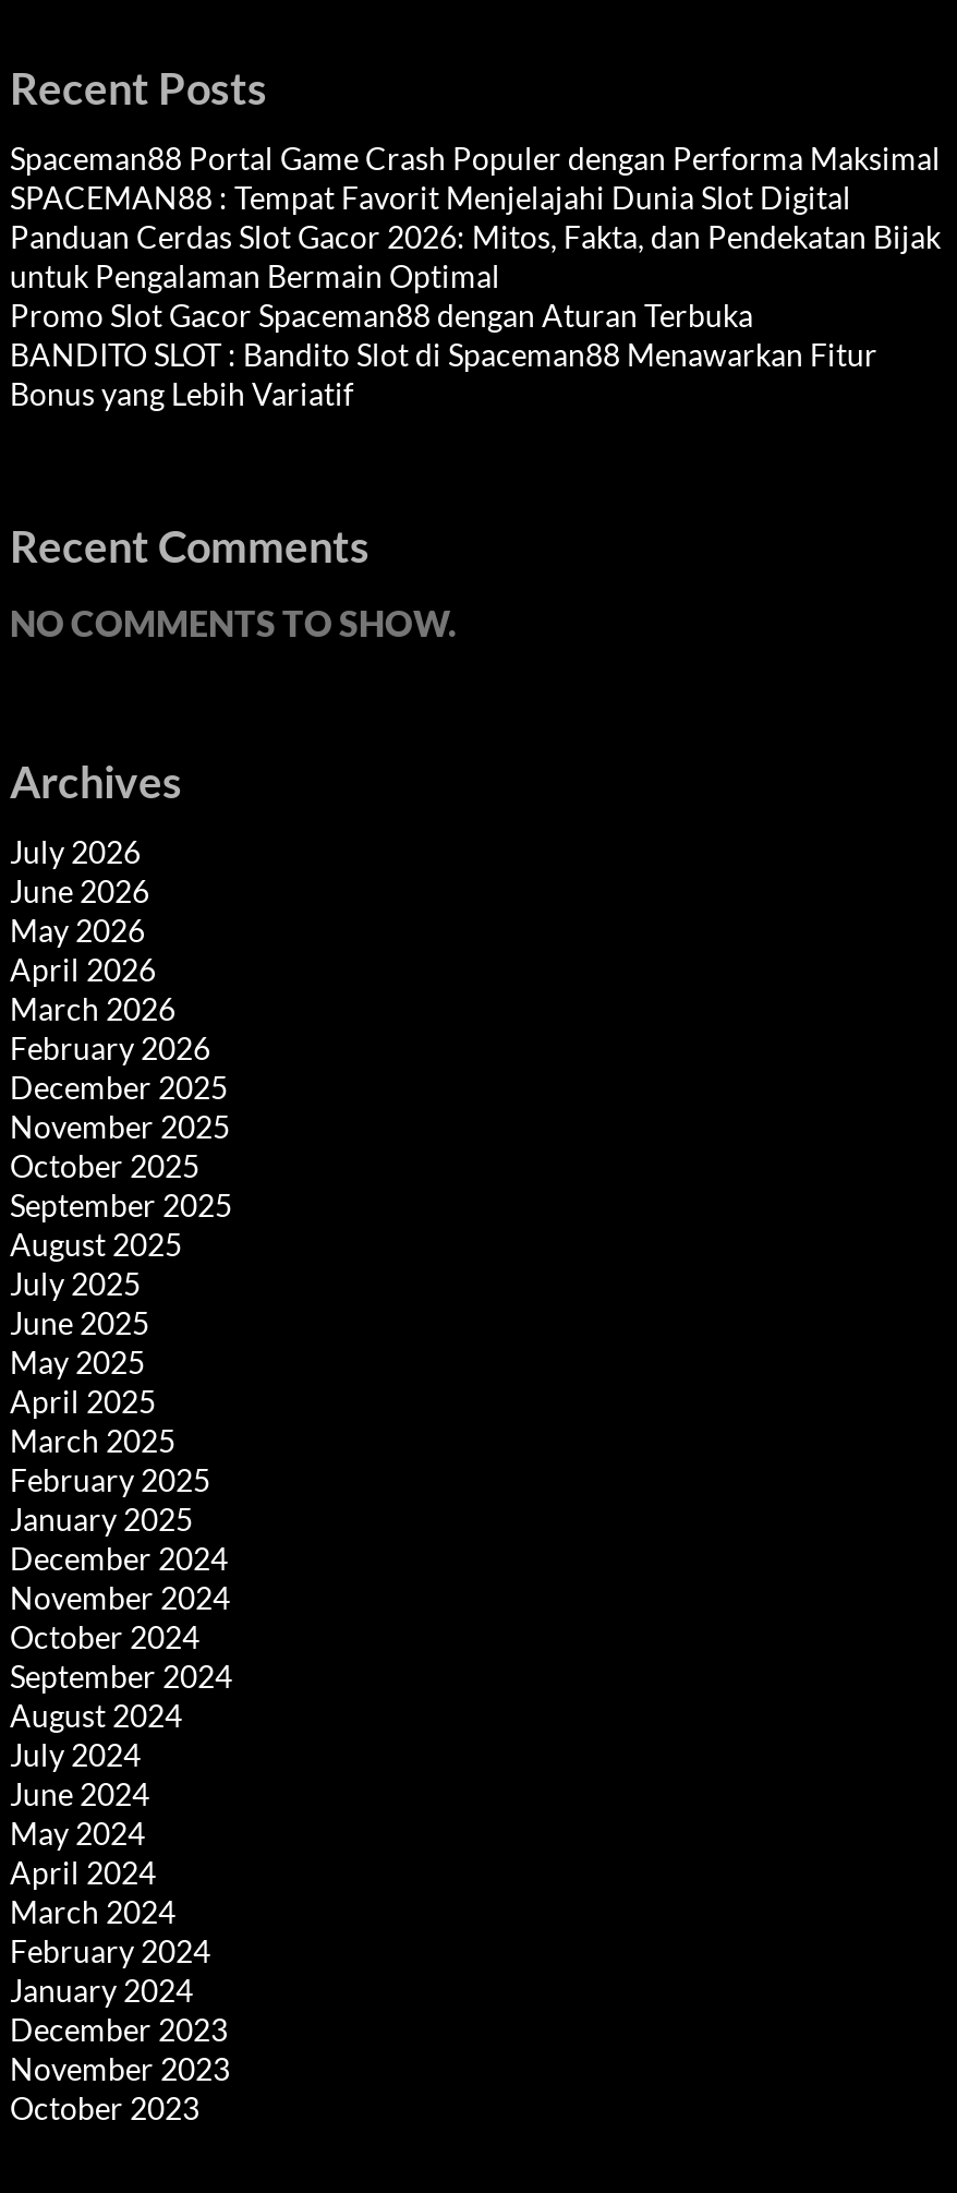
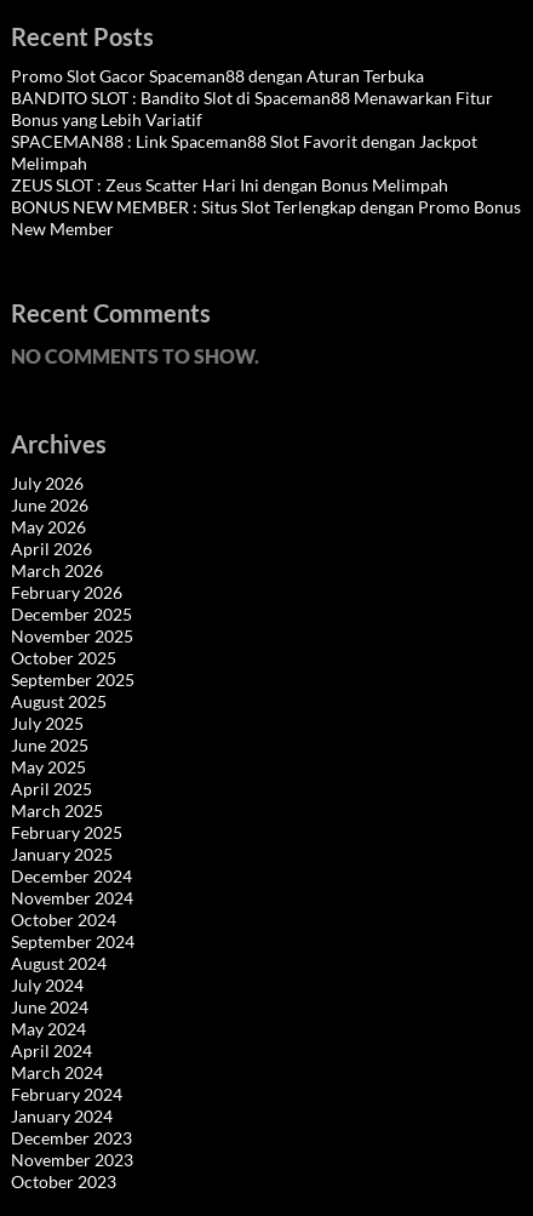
- Spaceman88 Portal Game Crash Populer dengan Performa Maksimal
- SPACEMAN88 : Tempat Favorit Menjelajahi Dunia Slot Digital
- Panduan Cerdas Slot Gacor 2026: Mitos, Fakta, dan Pendekatan Bijak
- untuk Pengalaman Bermain Optimal

moved up: Promo Slot Gacor Spaceman88 dengan Aturan Terbuka | BANDITO SLOT : Bandito Slot di Spaceman88 Menawarkan Fitur | Bonus yang Lebih Variatif

+ SPACEMAN88 : Link Spaceman88 Slot Favorit dengan Jackpot
+ Melimpah
+ ZEUS SLOT : Zeus Scatter Hari Ini dengan Bonus Melimpah
+ BONUS NEW MEMBER : Situs Slot Terlengkap dengan Promo Bonus
+ New Member
